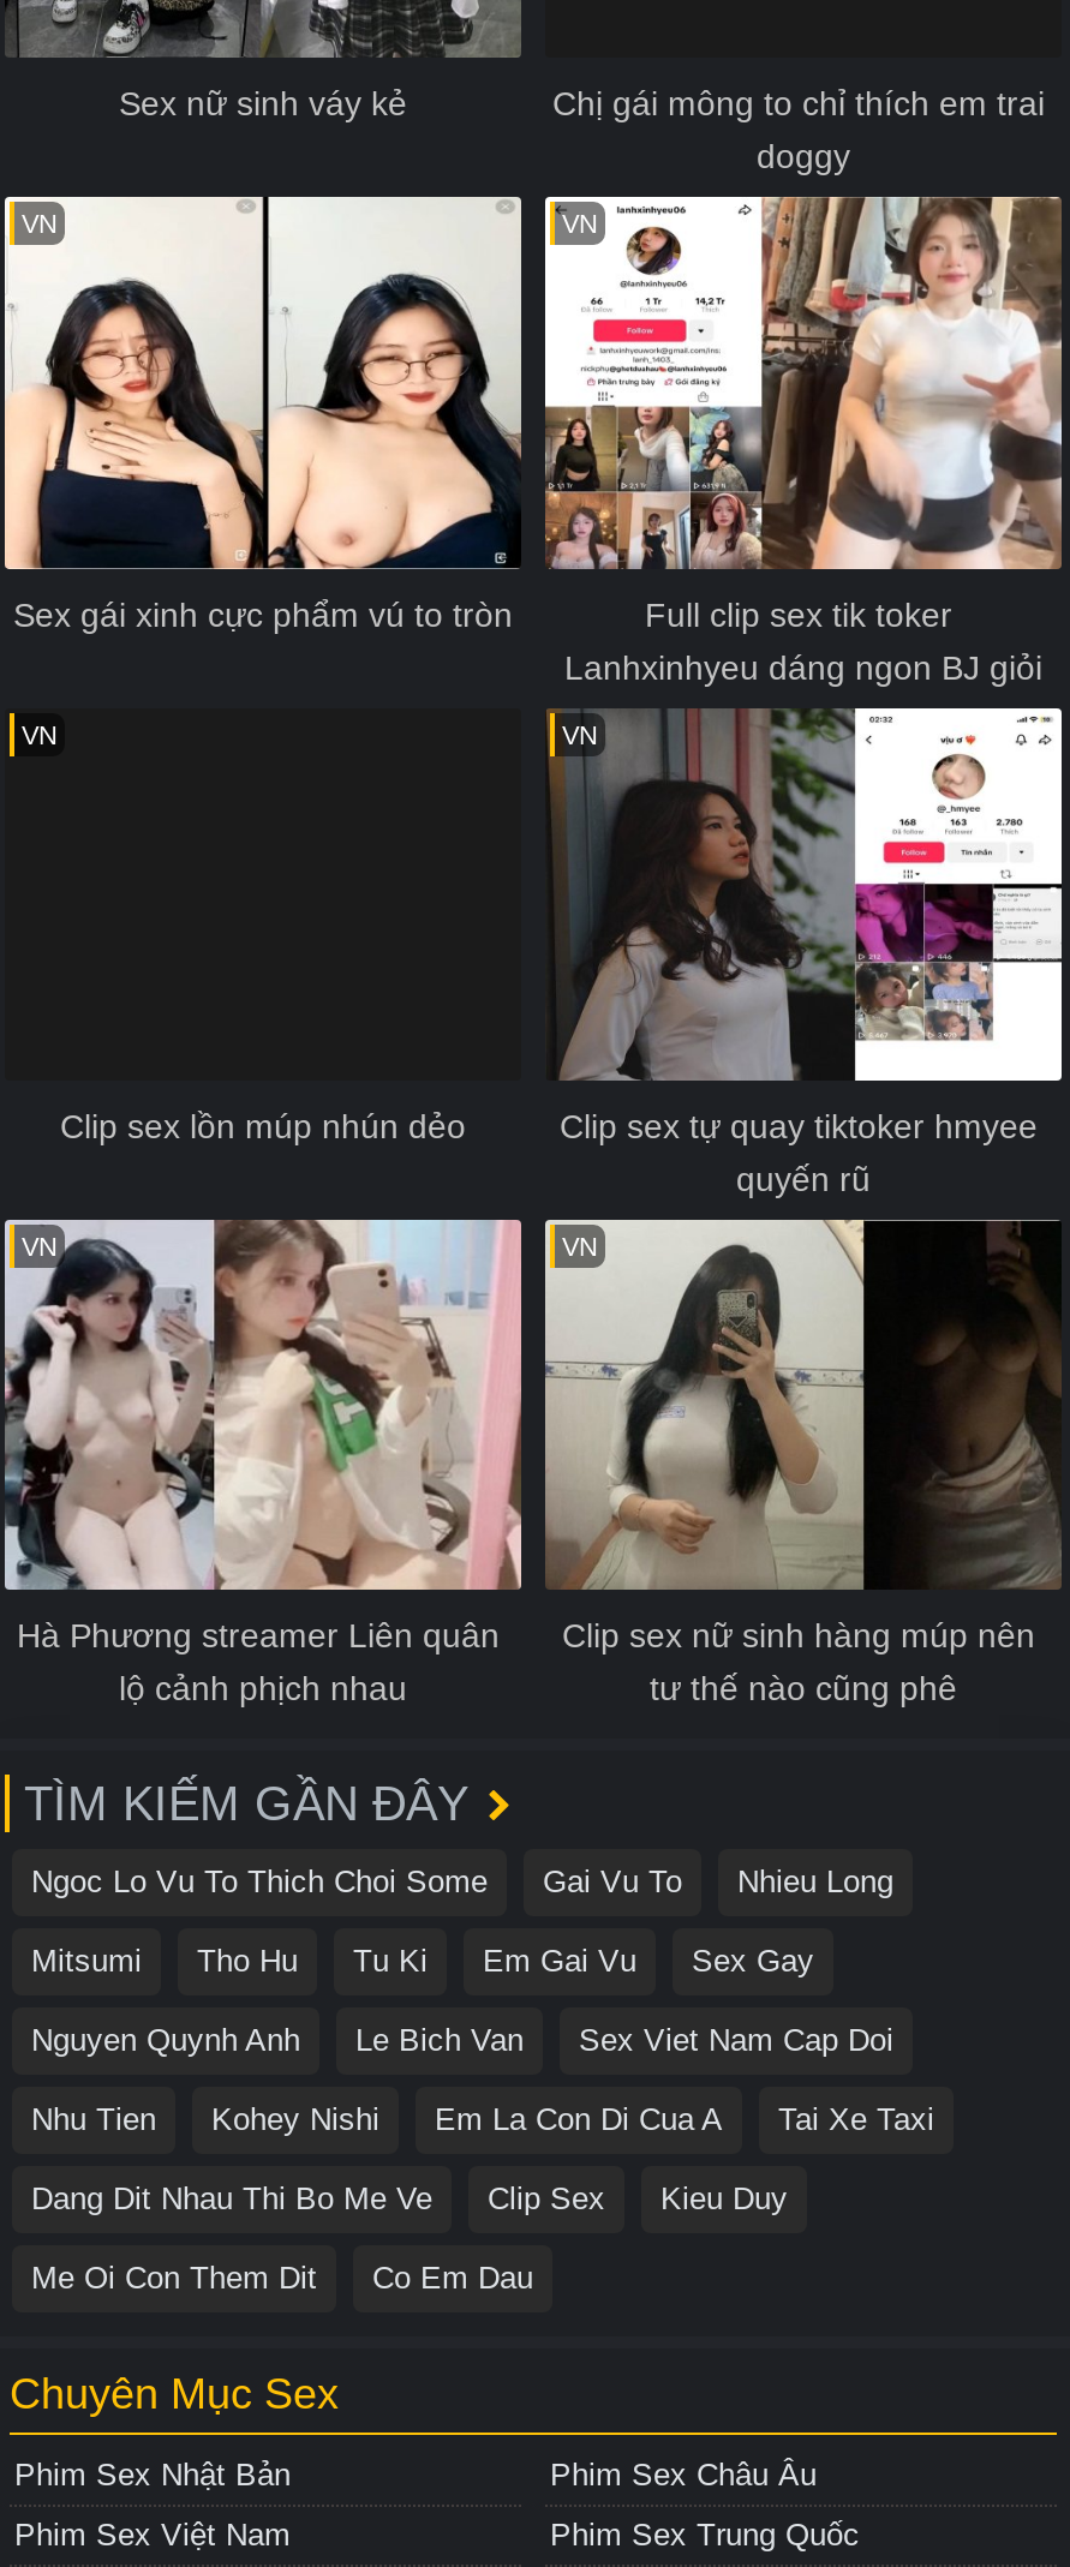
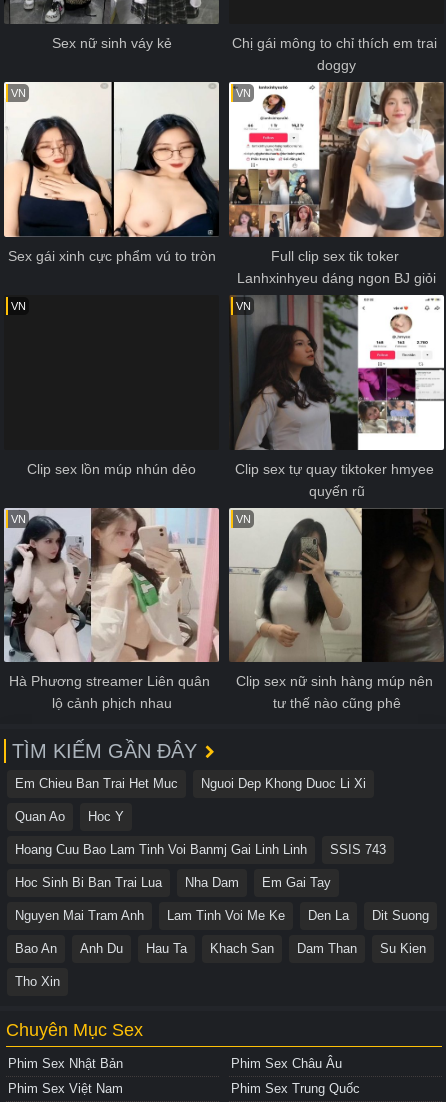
- Ngoc Lo Vu To Thich Choi Some
- Gai Vu To
- Nhieu Long
- Mitsumi
- Tho Hu
- Tu Ki
- Em Gai Vu
- Sex Gay
- Nguyen Quynh Anh
- Le Bich Van
- Sex Viet Nam Cap Doi
- Nhu Tien
- Kohey Nishi
- Em La Con Di Cua A
- Tai Xe Taxi
- Dang Dit Nhau Thi Bo Me Ve
- Clip Sex
- Kieu Duy
- Me Oi Con Them Dit
- Co Em Dau
+ Em Chieu Ban Trai Het Muc
+ Nguoi Dep Khong Duoc Li Xi
+ Quan Ao
+ Hoc Y
+ Hoang Cuu Bao Lam Tinh Voi Banmj Gai Linh Linh
+ SSIS 743
+ Hoc Sinh Bi Ban Trai Lua
+ Nha Dam
+ Em Gai Tay
+ Nguyen Mai Tram Anh
+ Lam Tinh Voi Me Ke
+ Den La
+ Dit Suong
+ Bao An
+ Anh Du
+ Hau Ta
+ Khach San
+ Dam Than
+ Su Kien
+ Tho Xin
